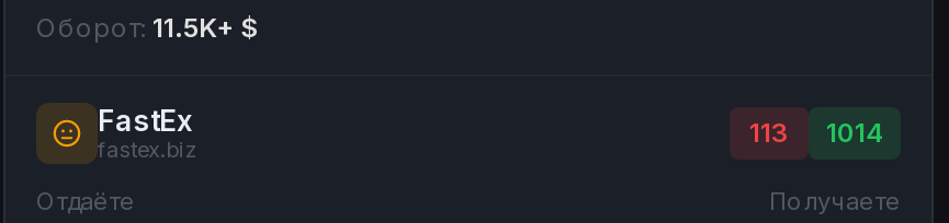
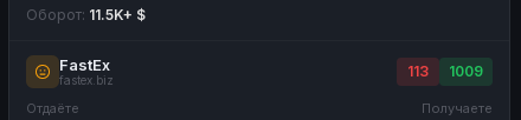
- 113 1014
+ 113 1009
